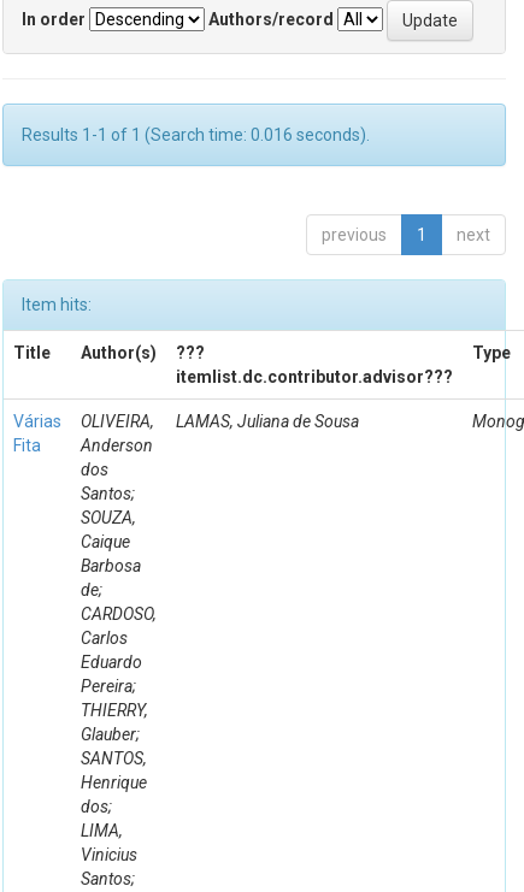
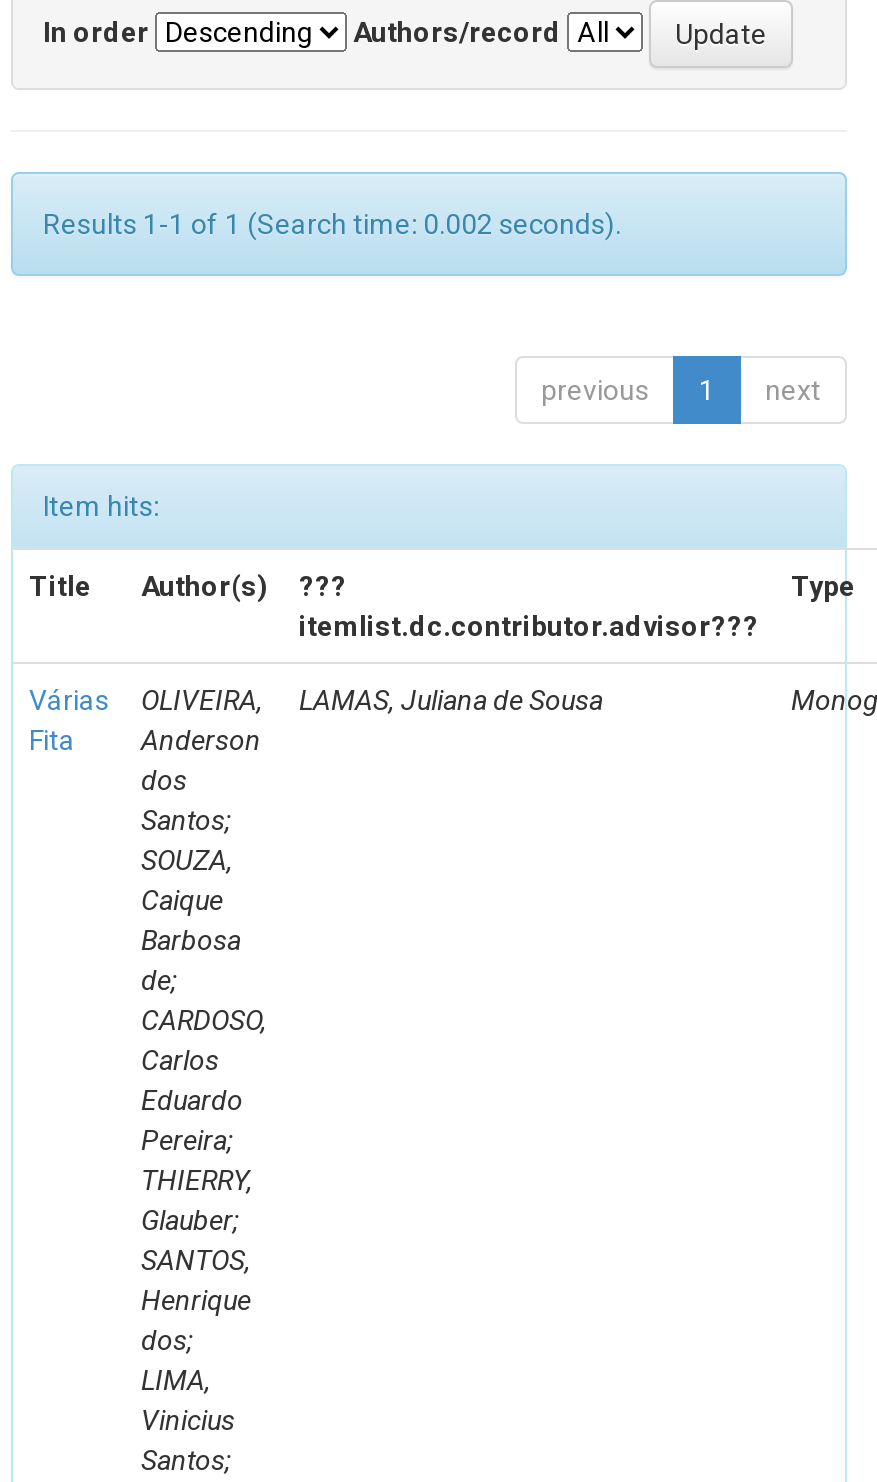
- Results 1-1 of 1 (Search time: 0.016 seconds).
+ Results 1-1 of 1 (Search time: 0.002 seconds).
